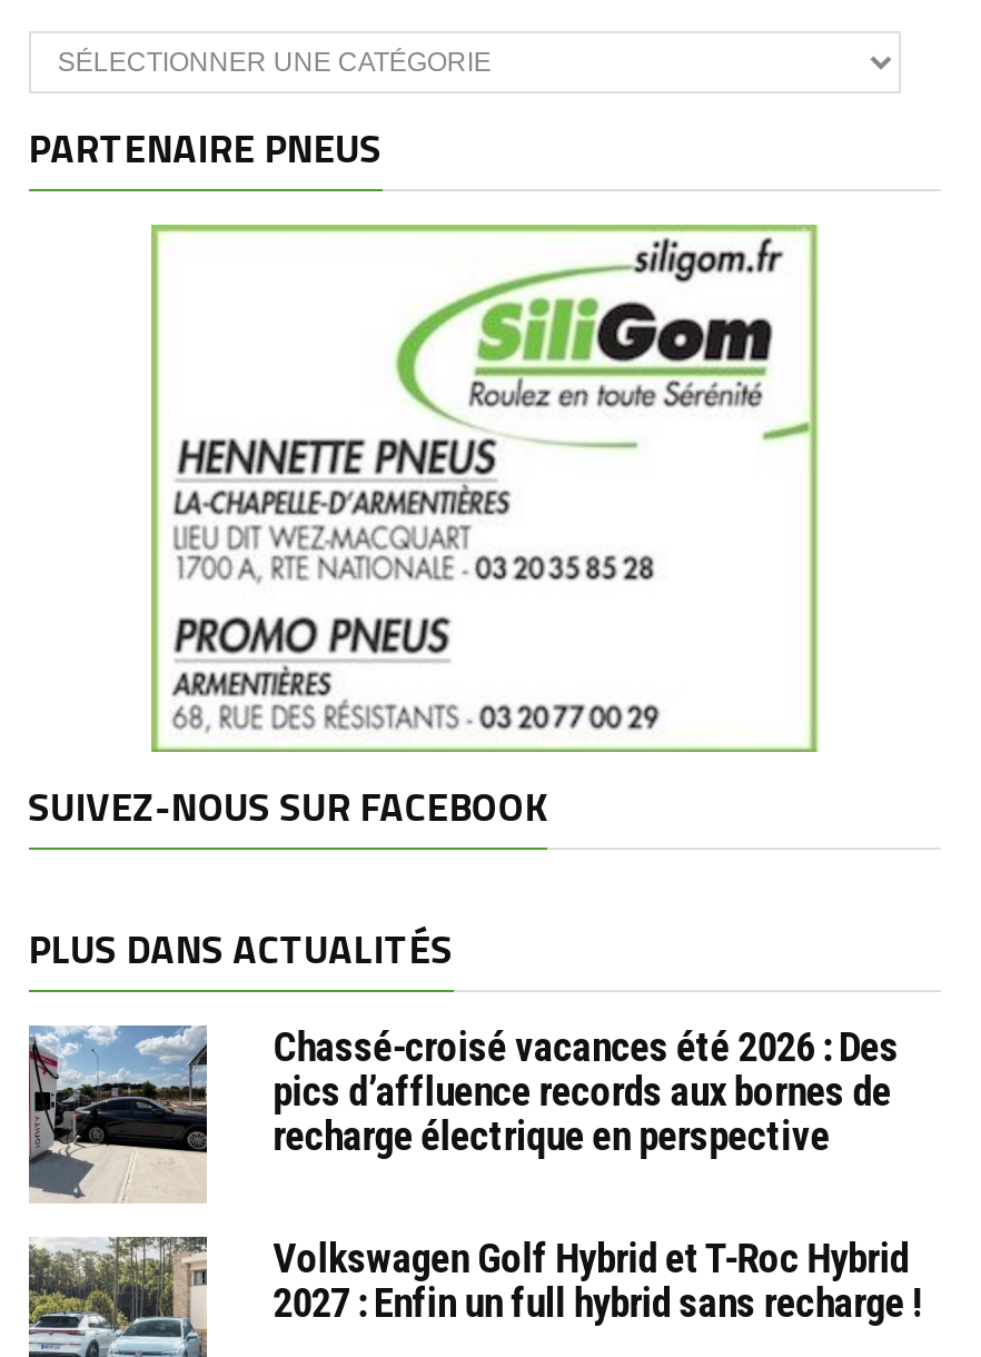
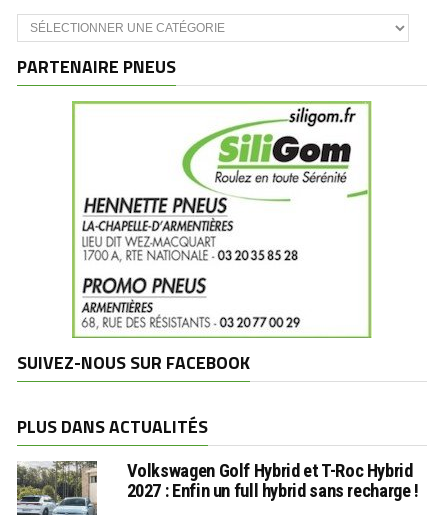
- [image]
- Chassé-croisé vacances été 2026 : Des
- pics d’affluence records aux bornes de
- recharge électrique en perspective
